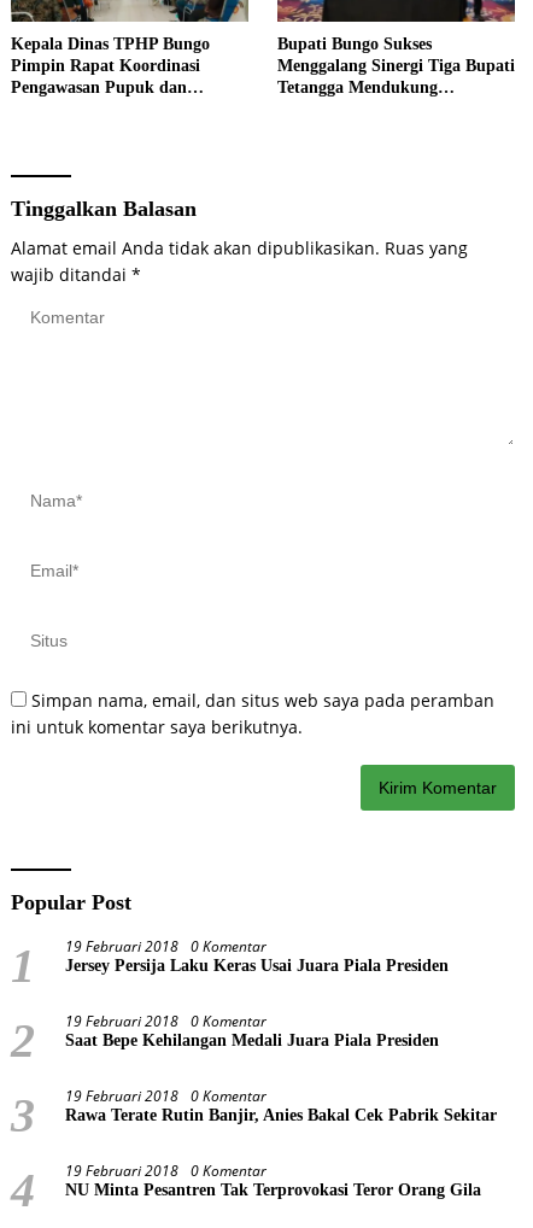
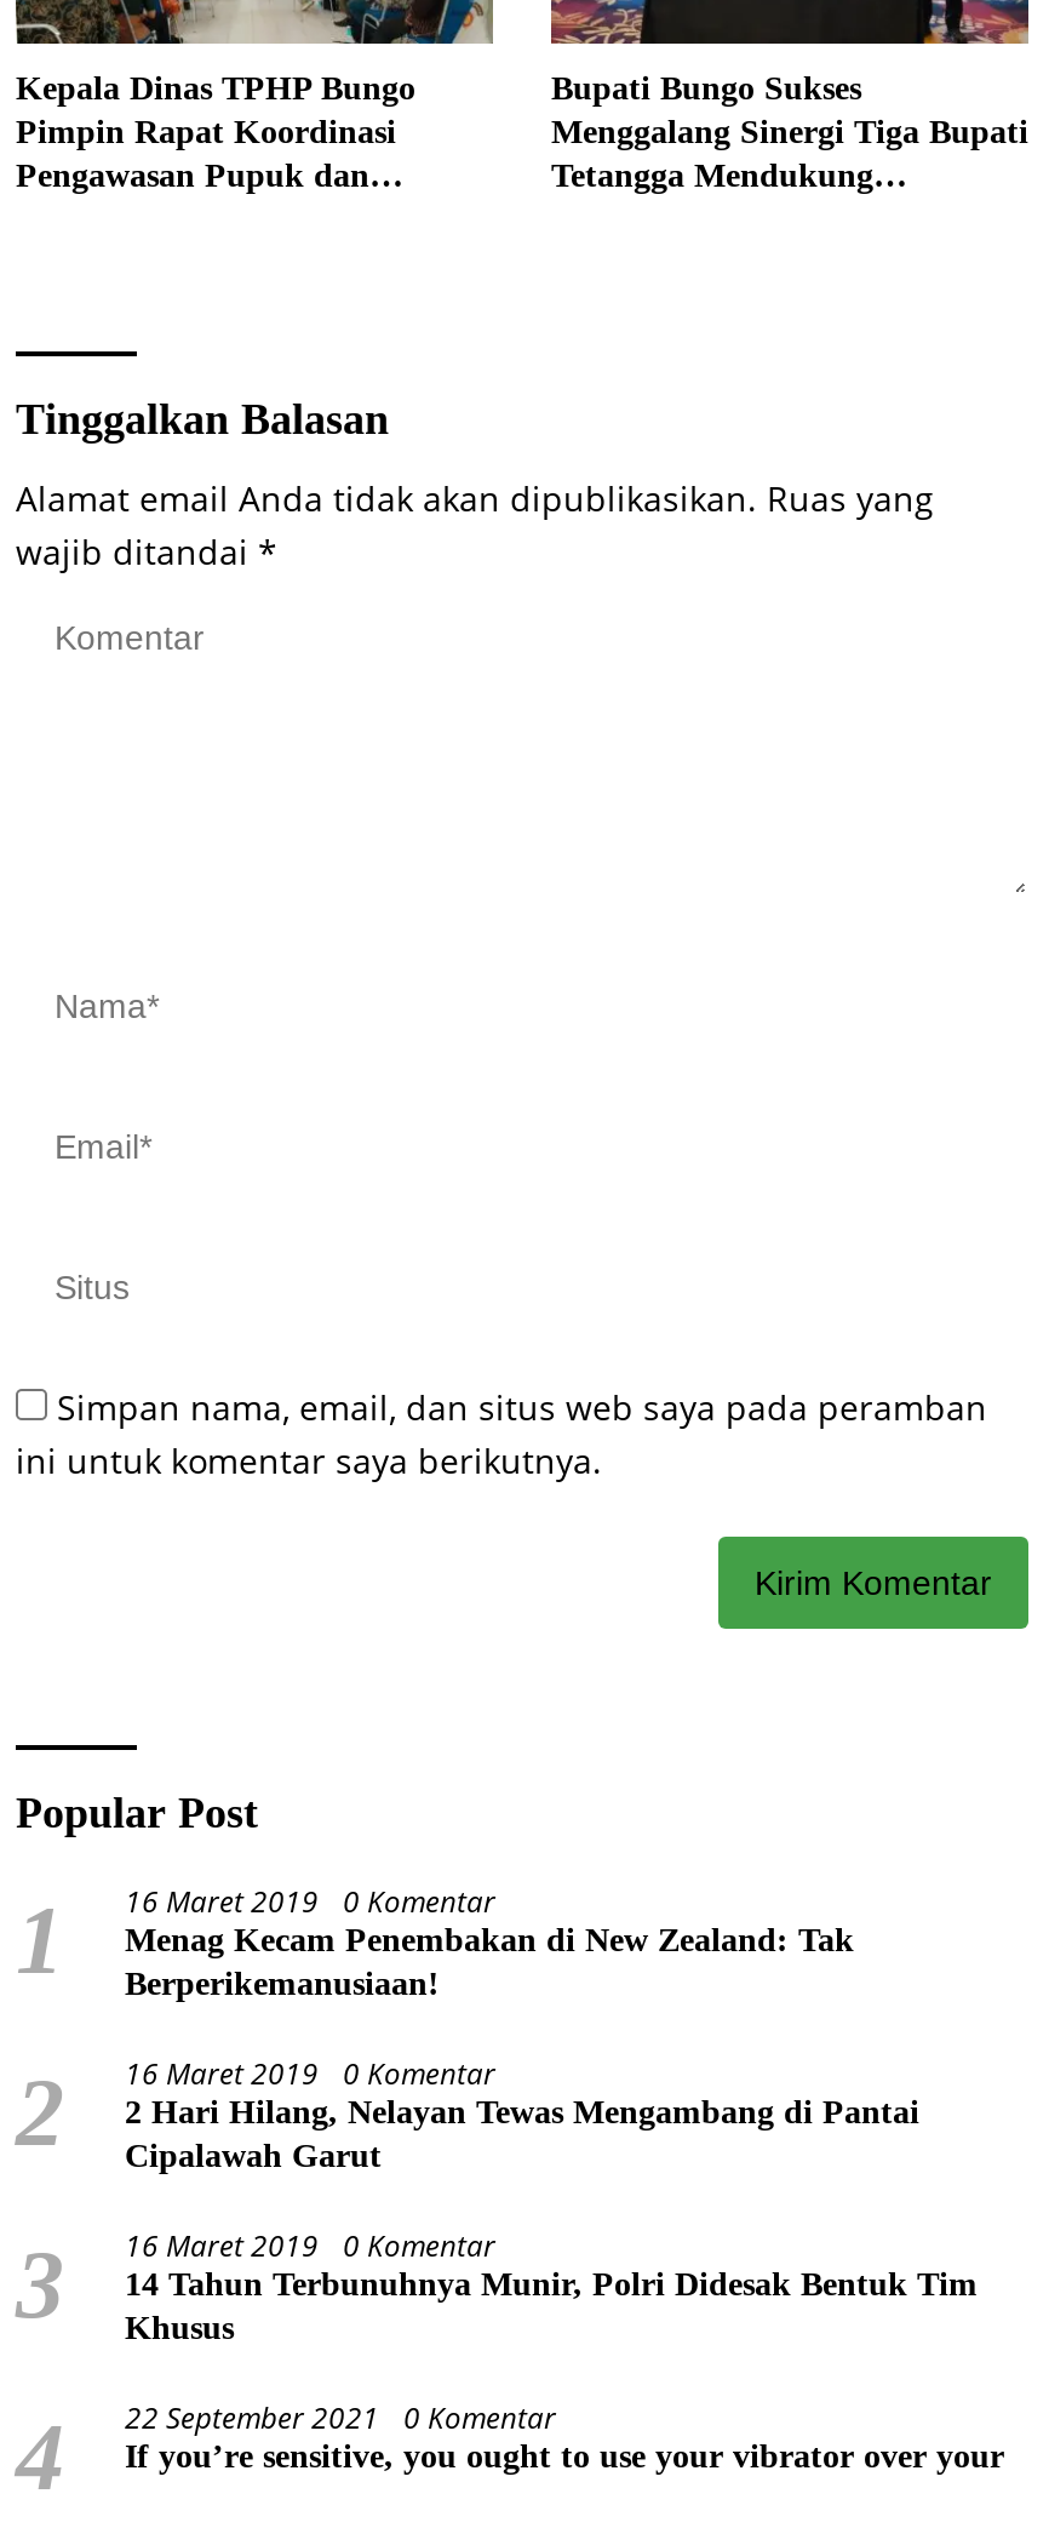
- 19 Februari 2018 0 Komentar
- Jersey Persija Laku Keras Usai Juara Piala Presiden
+ 16 Maret 2019 0 Komentar
+ Menag Kecam Penembakan di New Zealand: Tak
+ Berperikemanusiaan!

- 19 Februari 2018 0 Komentar
- Saat Bepe Kehilangan Medali Juara Piala Presiden
+ 16 Maret 2019 0 Komentar
+ 2 Hari Hilang, Nelayan Tewas Mengambang di Pantai
+ Cipalawah Garut

- 19 Februari 2018 0 Komentar
- Rawa Terate Rutin Banjir, Anies Bakal Cek Pabrik Sekitar
+ 16 Maret 2019 0 Komentar
+ 14 Tahun Terbunuhnya Munir, Polri Didesak Bentuk Tim
+ Khusus

- 19 Februari 2018 0 Komentar
- NU Minta Pesantren Tak Terprovokasi Teror Orang Gila
+ 22 September 2021 0 Komentar
+ If you’re sensitive, you ought to use your vibrator over your
